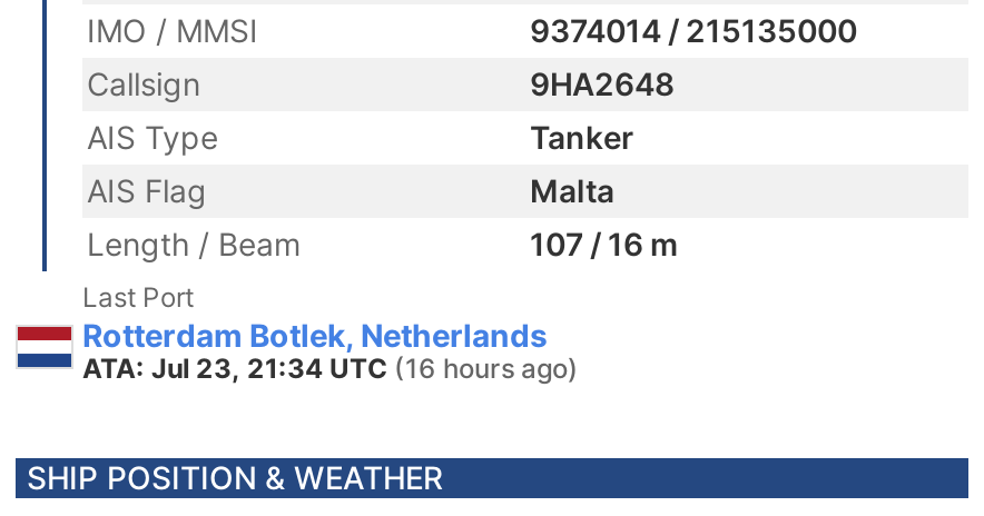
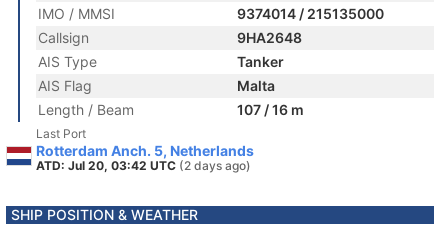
- Rotterdam Botlek, Netherlands
- ATA: Jul 23, 21:34 UTC (16 hours ago)
+ Rotterdam Anch. 5, Netherlands
+ ATD: Jul 20, 03:42 UTC (2 days ago)
